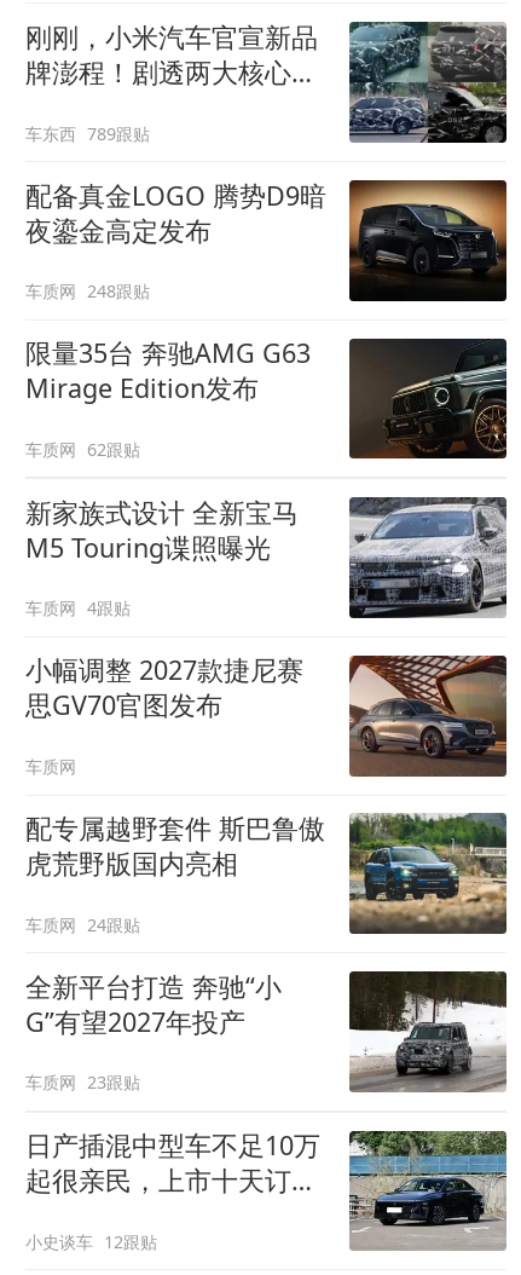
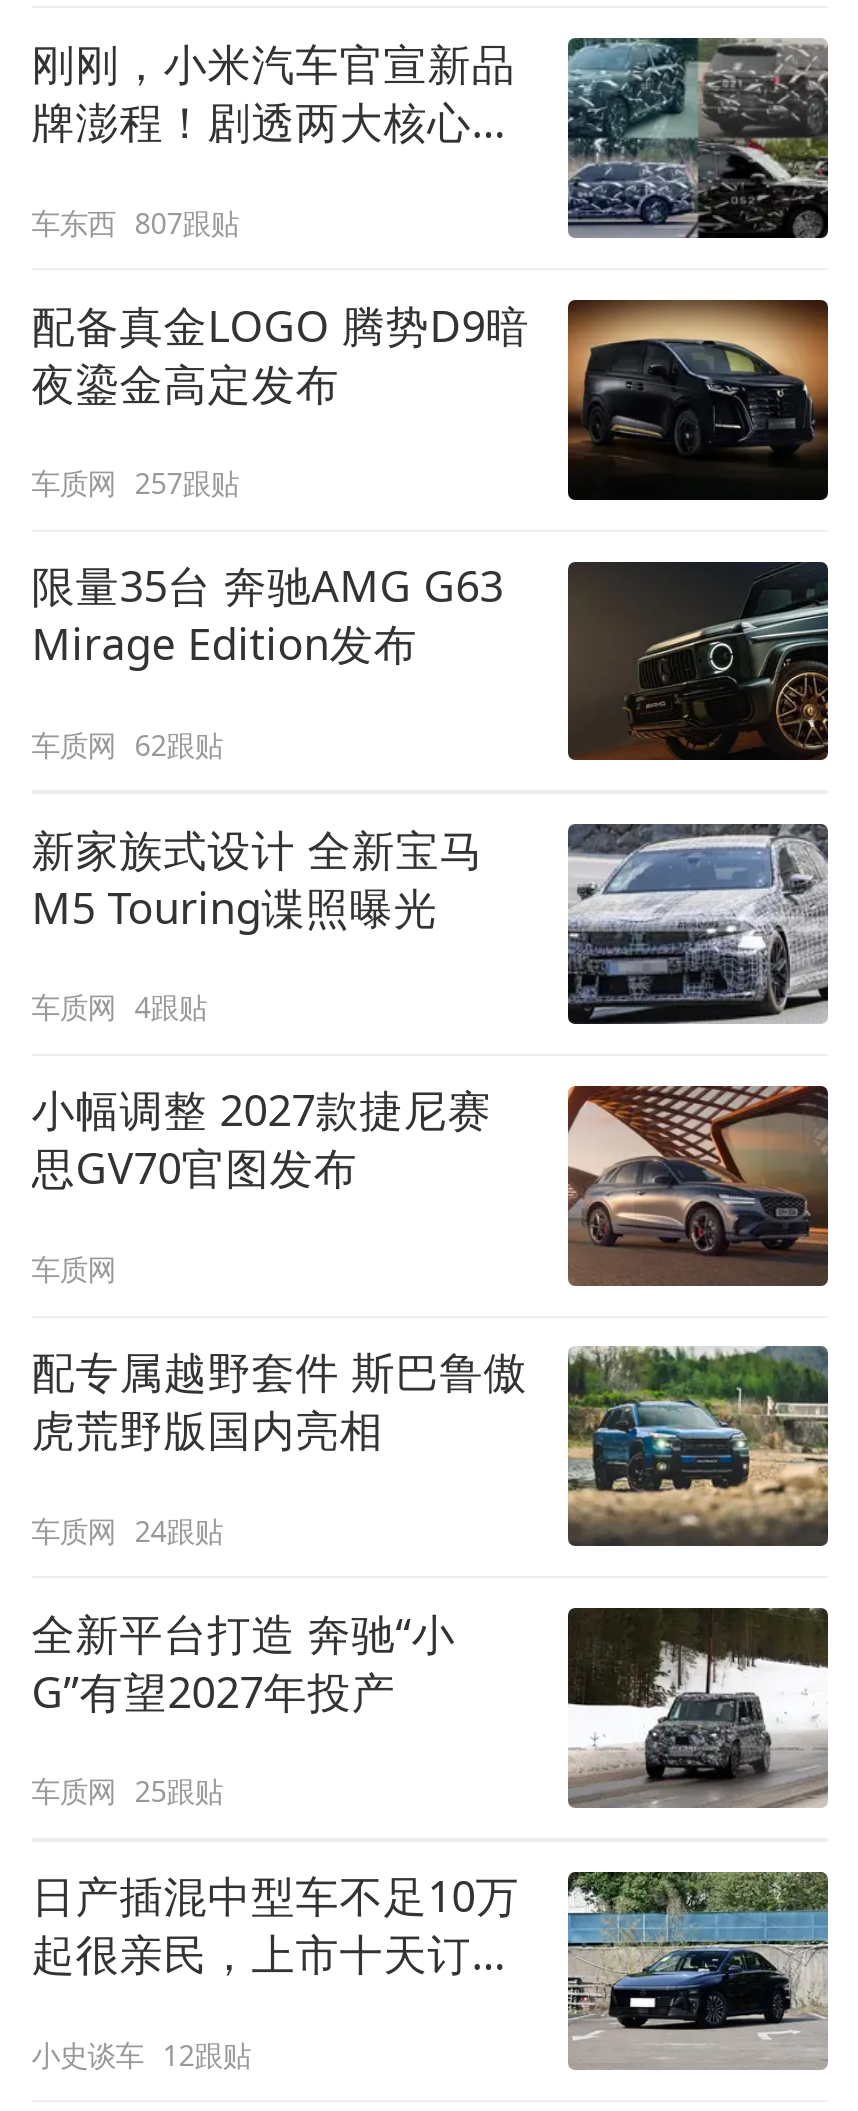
- 车东西 789跟贴
+ 车东西 807跟贴

- 车质网 248跟贴
+ 车质网 257跟贴

- 车质网 23跟贴
+ 车质网 25跟贴
